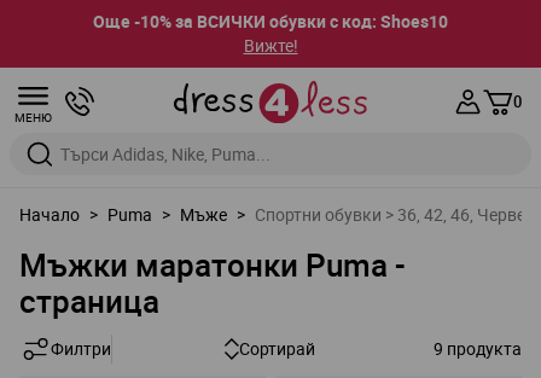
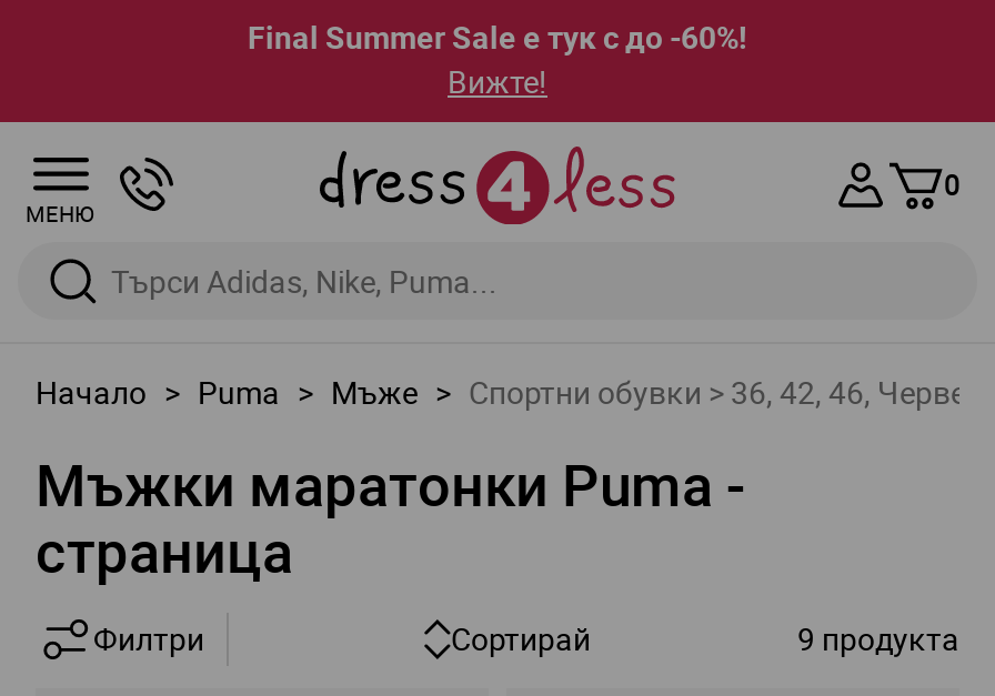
- Още -10% за ВСИЧКИ обувки с код: Shoes10
+ Final Summer Sale е тук с до -60%!
